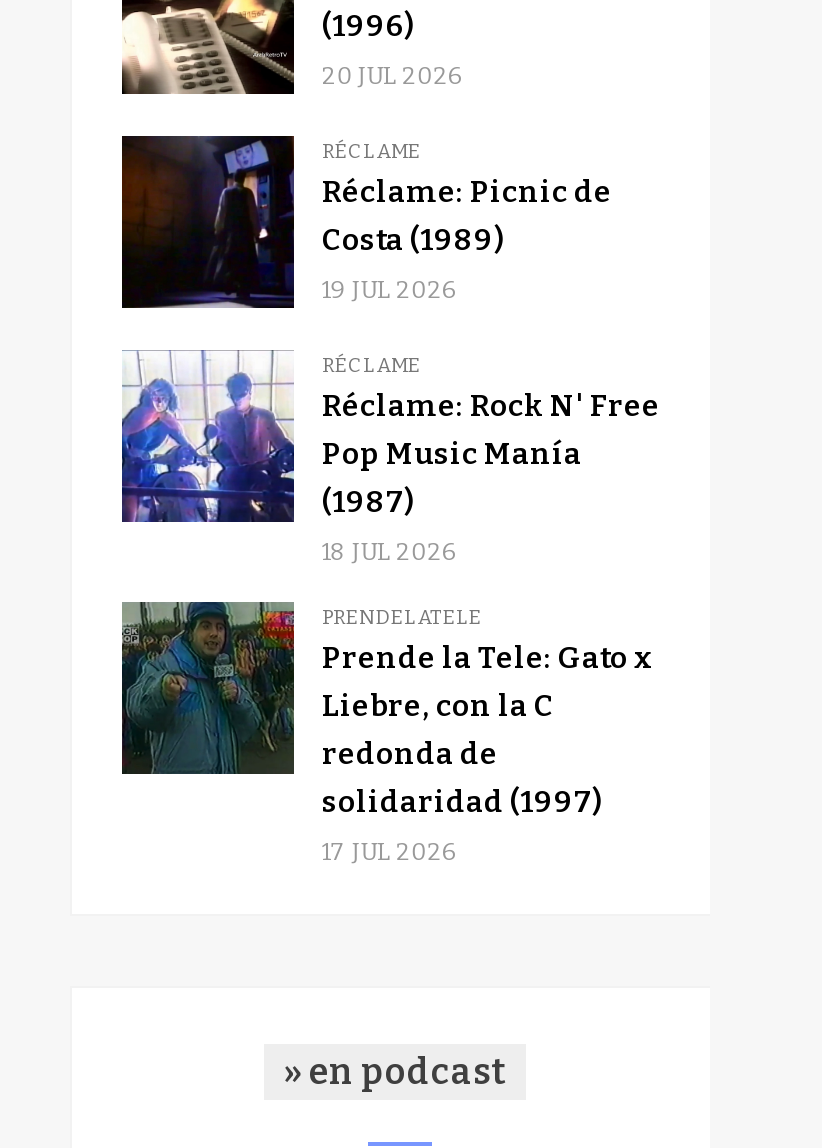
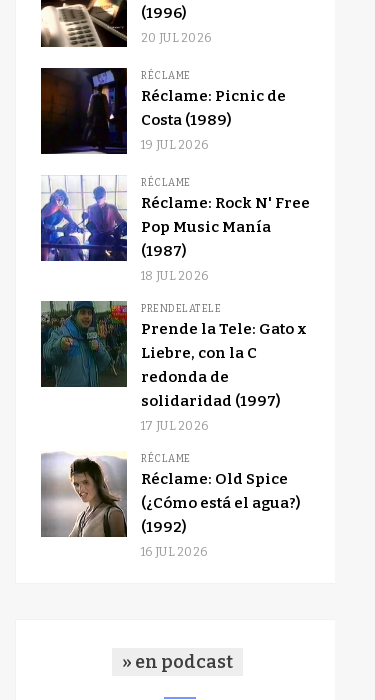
+ [image]
+ RÉCLAME
+ Réclame: Old Spice
+ (¿Cómo está el agua?)
+ (1992)
+ 16 JUL 2026
